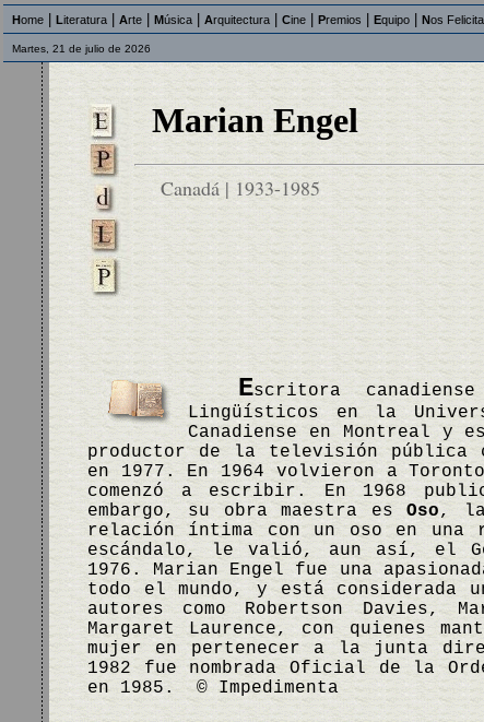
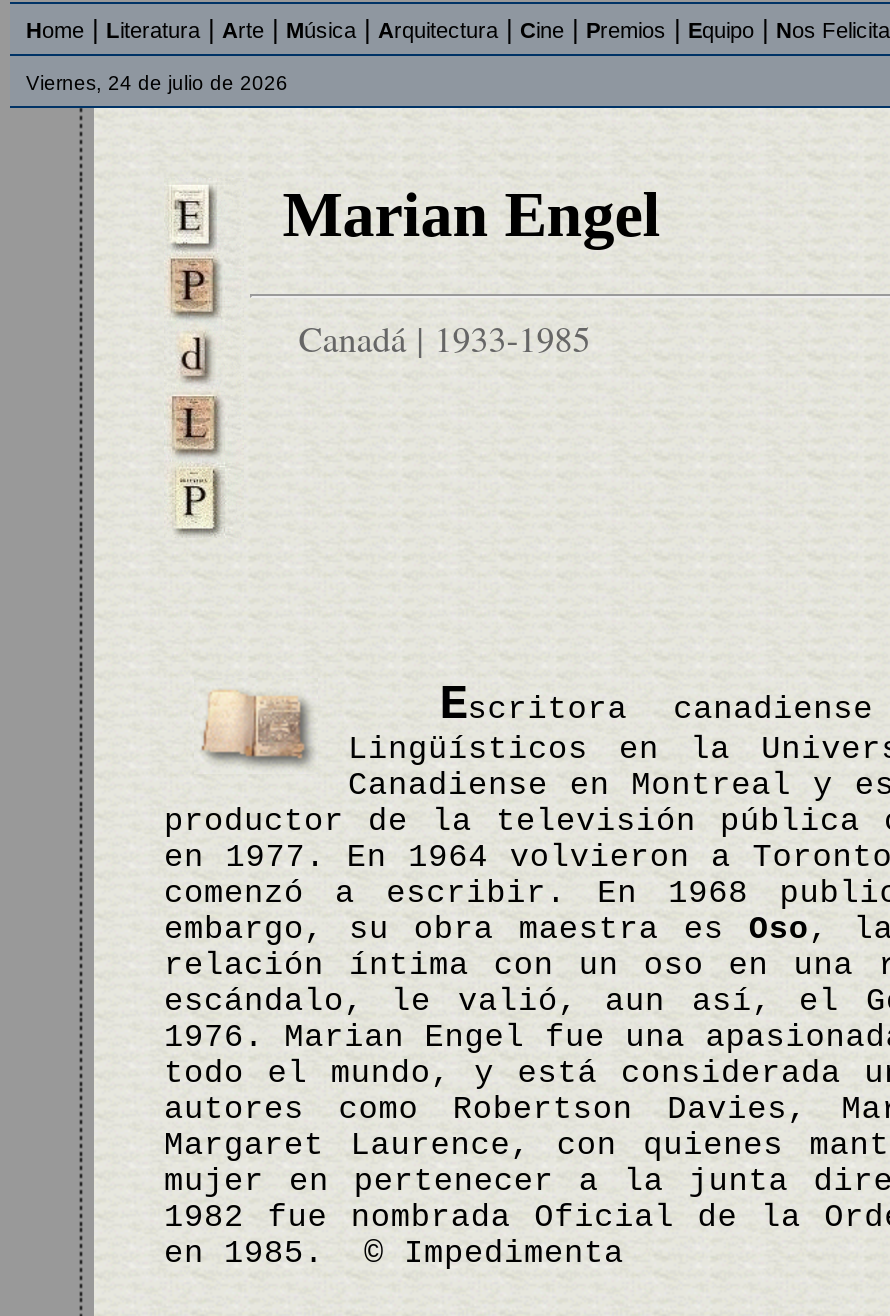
- Martes, 21 de julio de 2026
+ Viernes, 24 de julio de 2026
